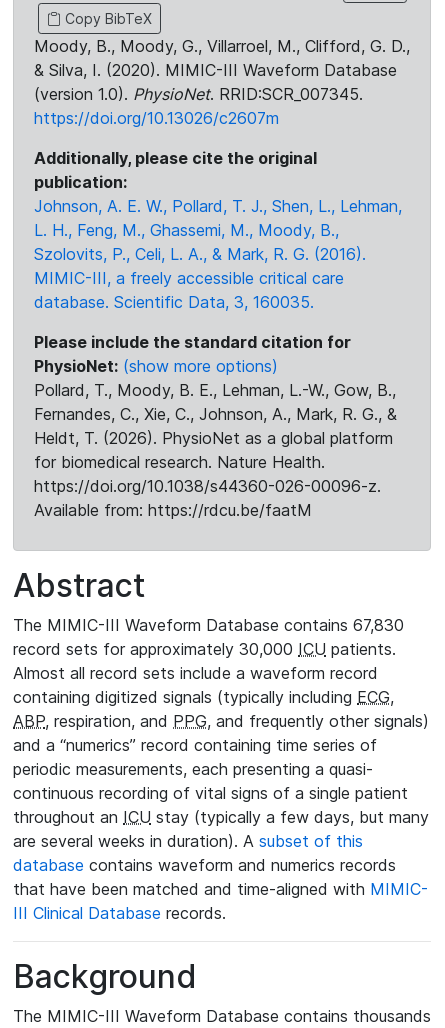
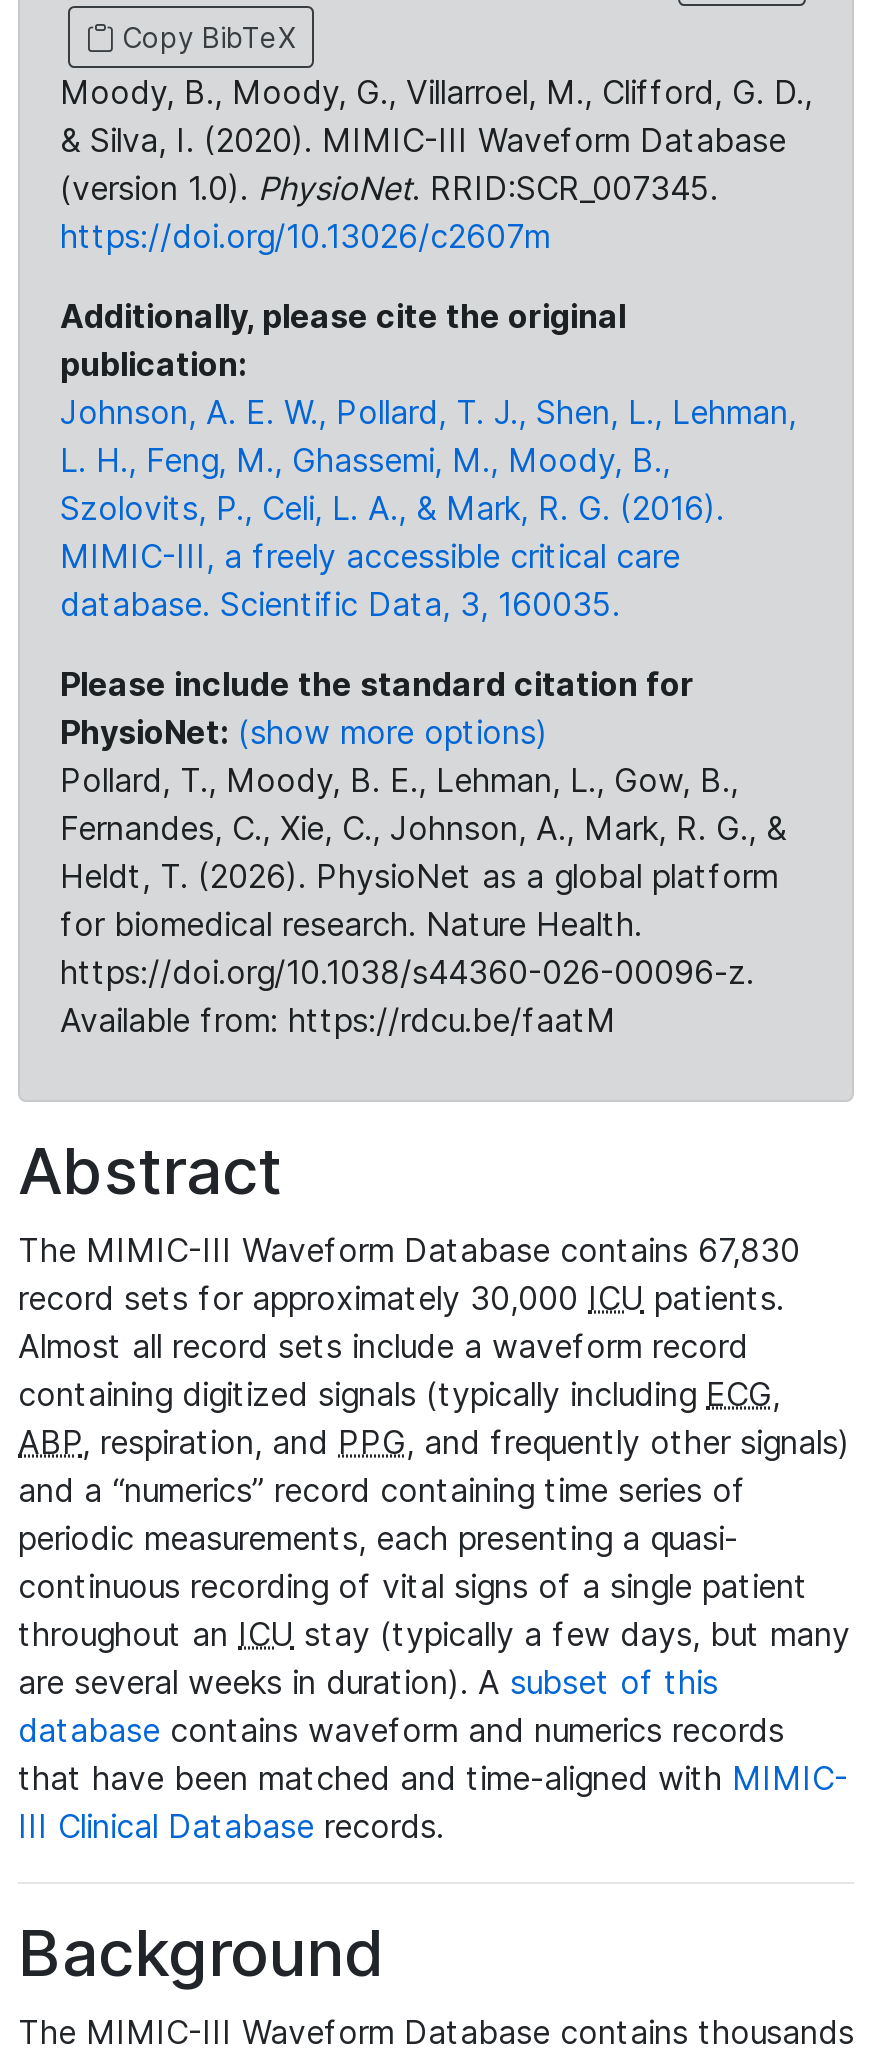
- Pollard, T., Moody, B. E., Lehman, L.-W., Gow, B.,
+ Pollard, T., Moody, B. E., Lehman, L., Gow, B.,
